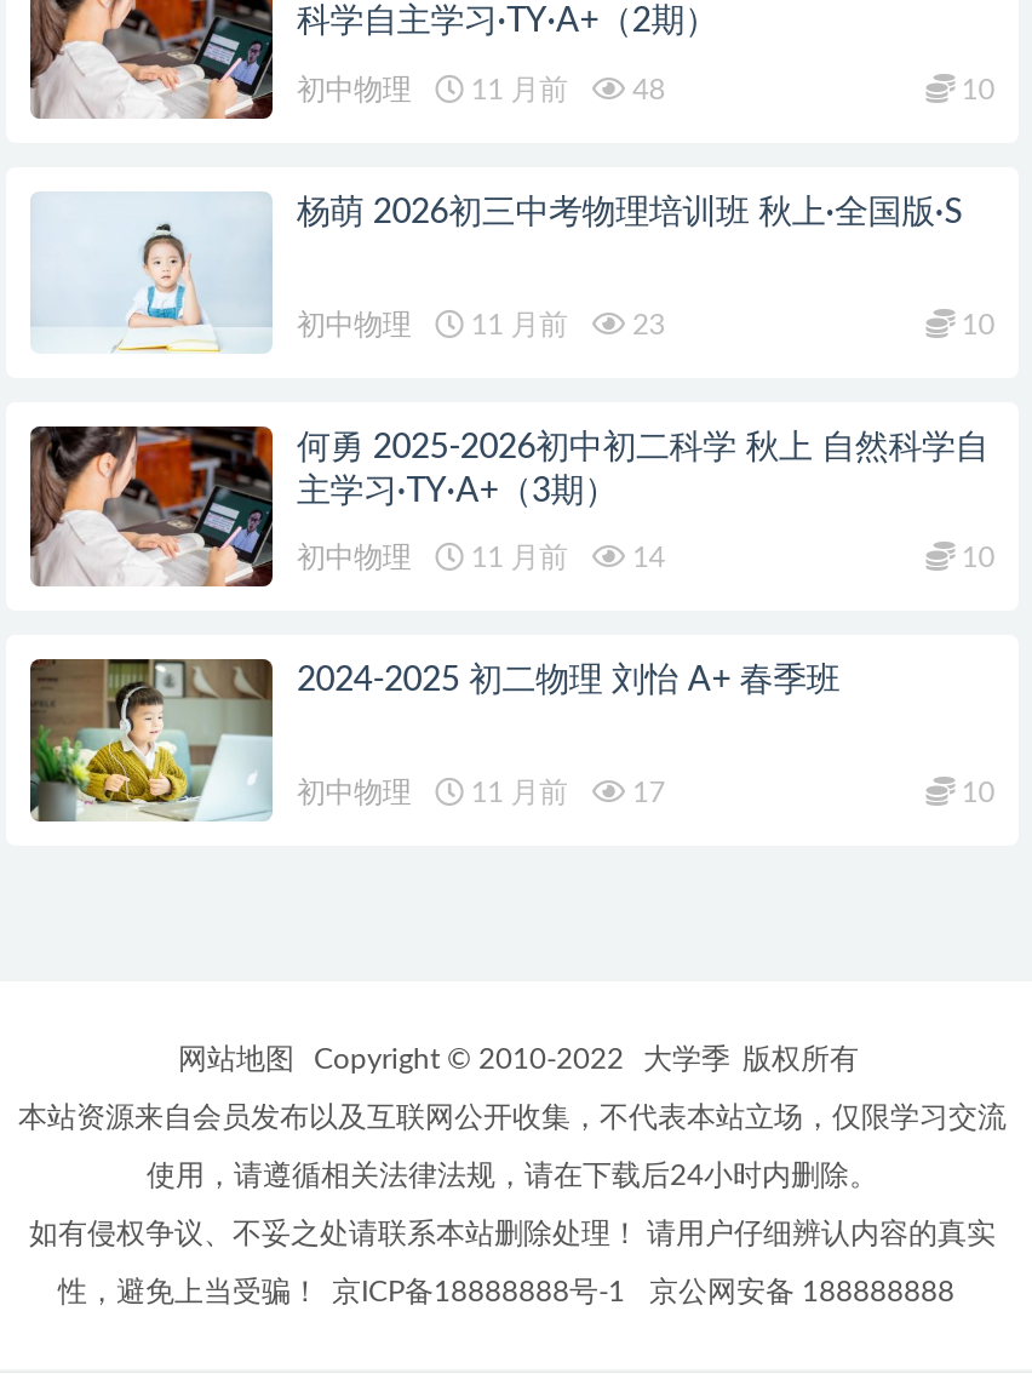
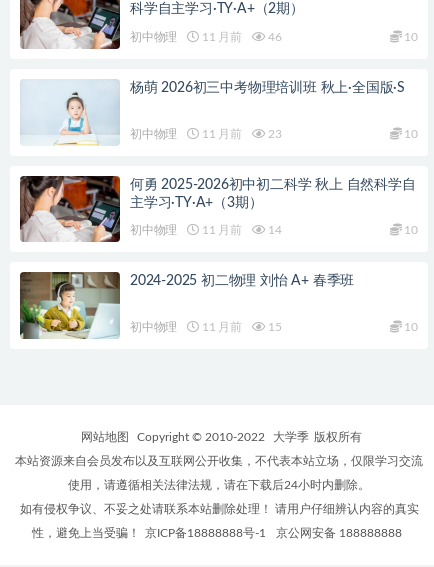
- 初中物理 11 月前 48
+ 初中物理 11 月前 46

- 初中物理 11 月前 17
+ 初中物理 11 月前 15
